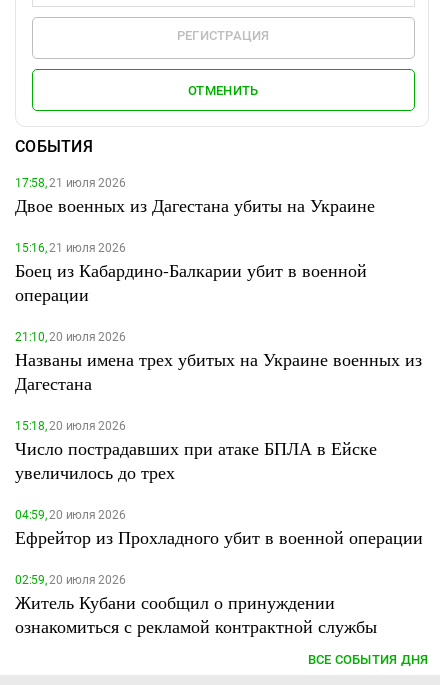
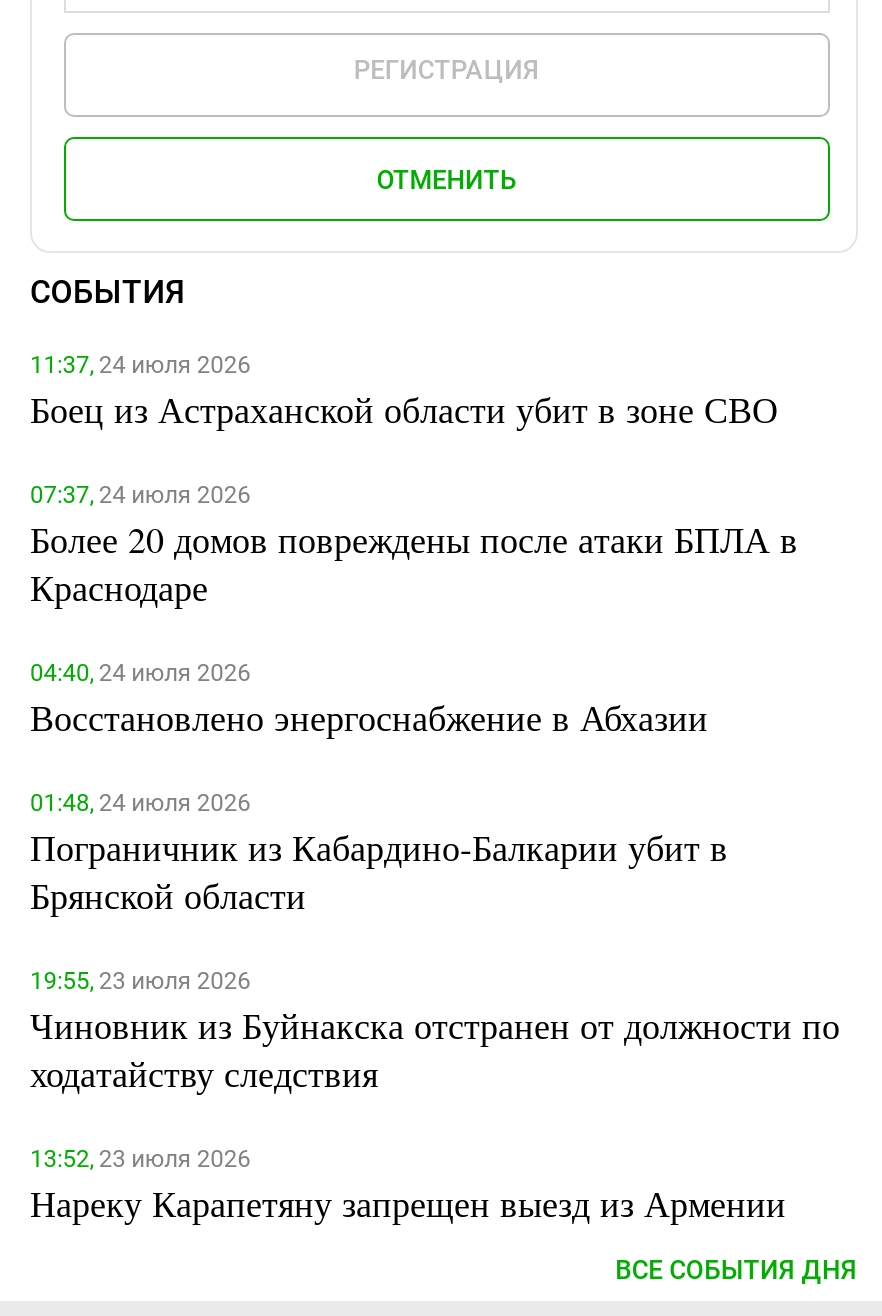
- 17:58, 21 июля 2026
- Двое военных из Дагестана убиты на Украине
+ 11:37, 24 июля 2026
+ Боец из Астраханской области убит в зоне СВО

- 15:16, 21 июля 2026
- Боец из Кабардино-Балкарии убит в военной
- операции
+ 07:37, 24 июля 2026
+ Более 20 домов повреждены после атаки БПЛА в
+ Краснодаре

- 21:10, 20 июля 2026
- Названы имена трех убитых на Украине военных из
- Дагестана
+ 04:40, 24 июля 2026
+ Восстановлено энергоснабжение в Абхазии

- 15:18, 20 июля 2026
- Число пострадавших при атаке БПЛА в Ейске
- увеличилось до трех
+ 01:48, 24 июля 2026
+ Пограничник из Кабардино-Балкарии убит в
+ Брянской области

- 04:59, 20 июля 2026
- Ефрейтор из Прохладного убит в военной операции
+ 19:55, 23 июля 2026
+ Чиновник из Буйнакска отстранен от должности по
+ ходатайству следствия

- 02:59, 20 июля 2026
- Житель Кубани сообщил о принуждении
- ознакомиться с рекламой контрактной службы
+ 13:52, 23 июля 2026
+ Нареку Карапетяну запрещен выезд из Армении
